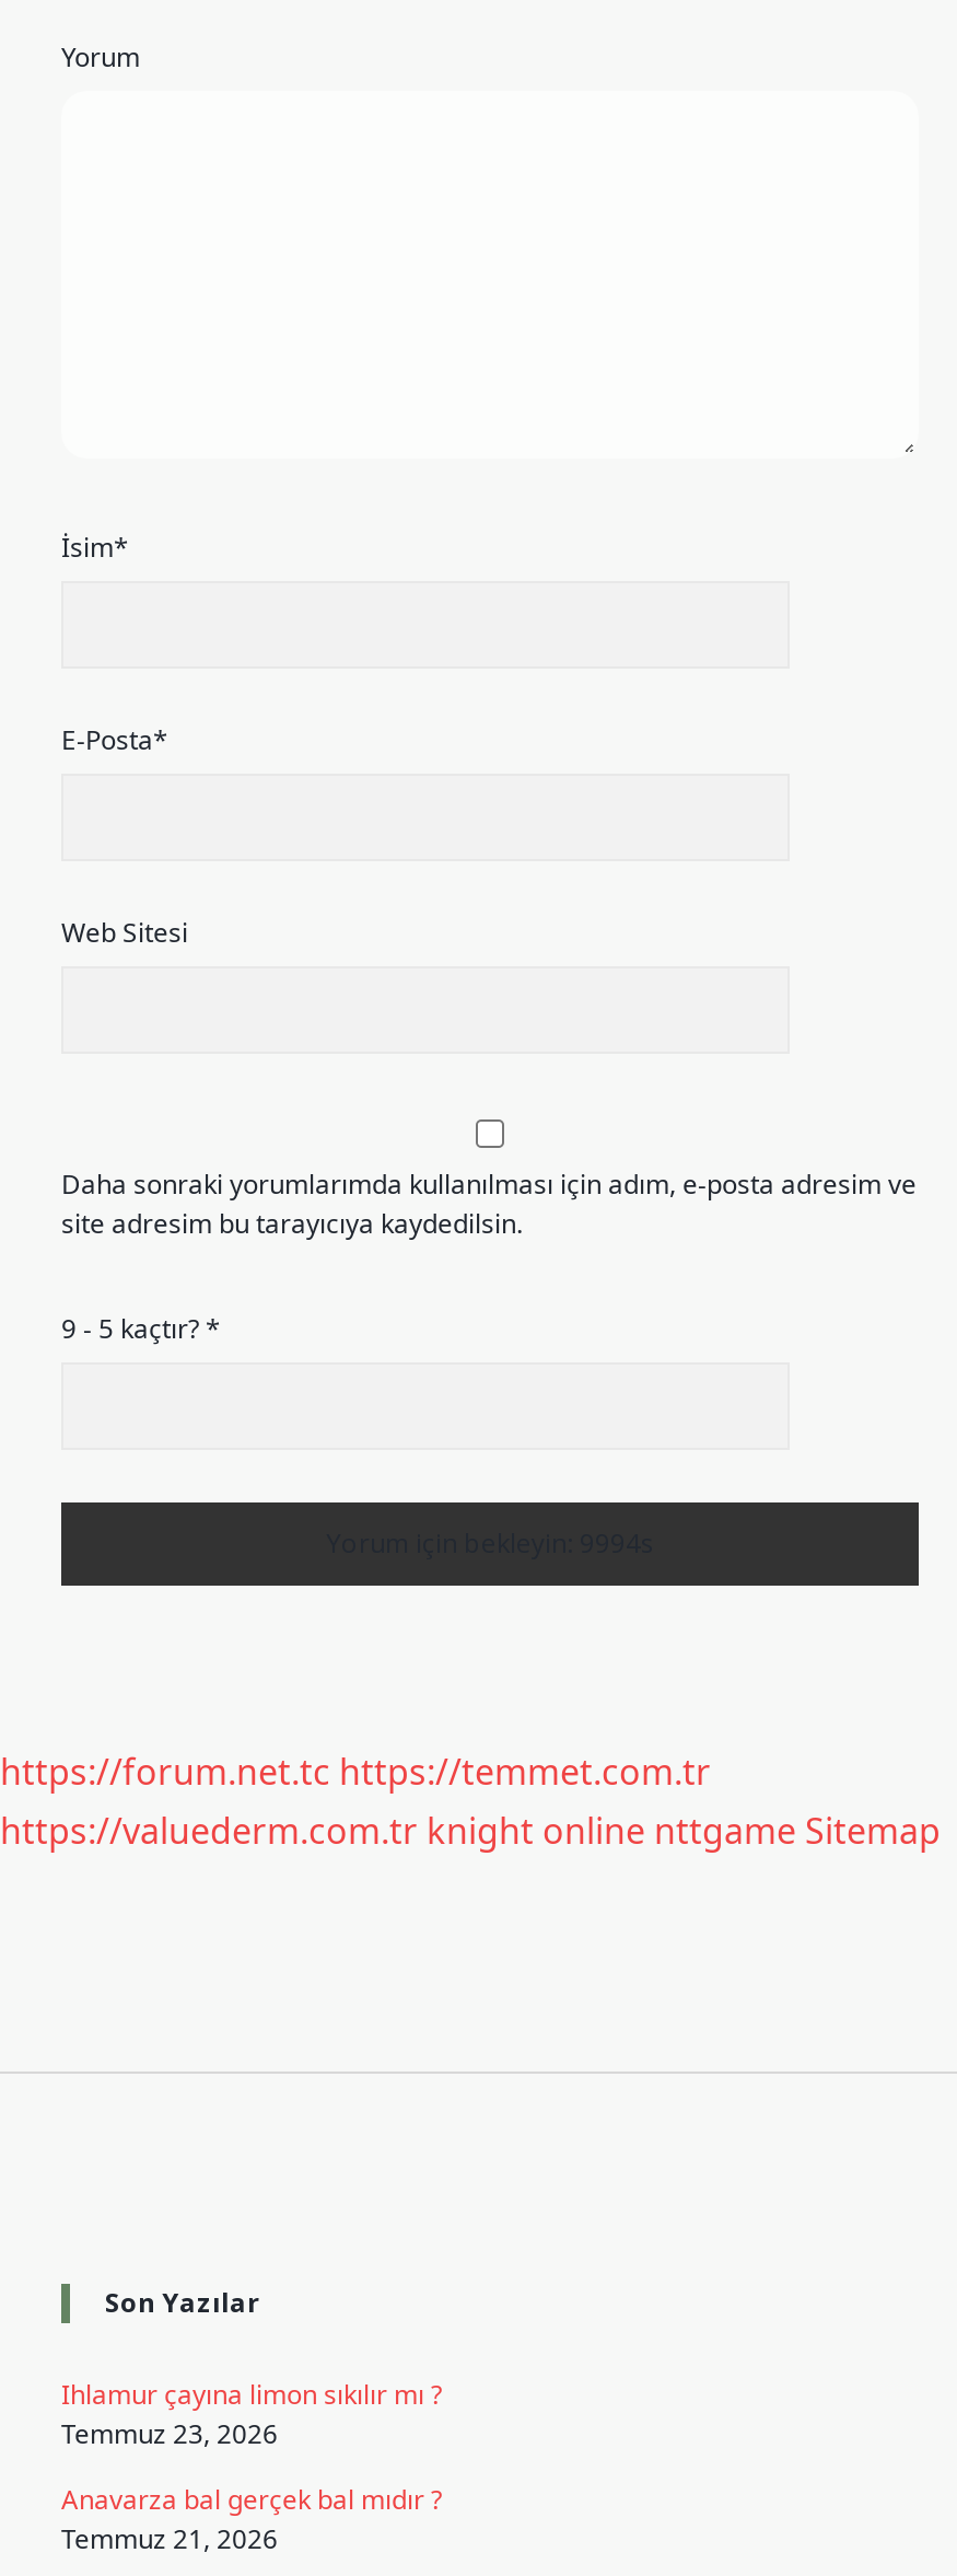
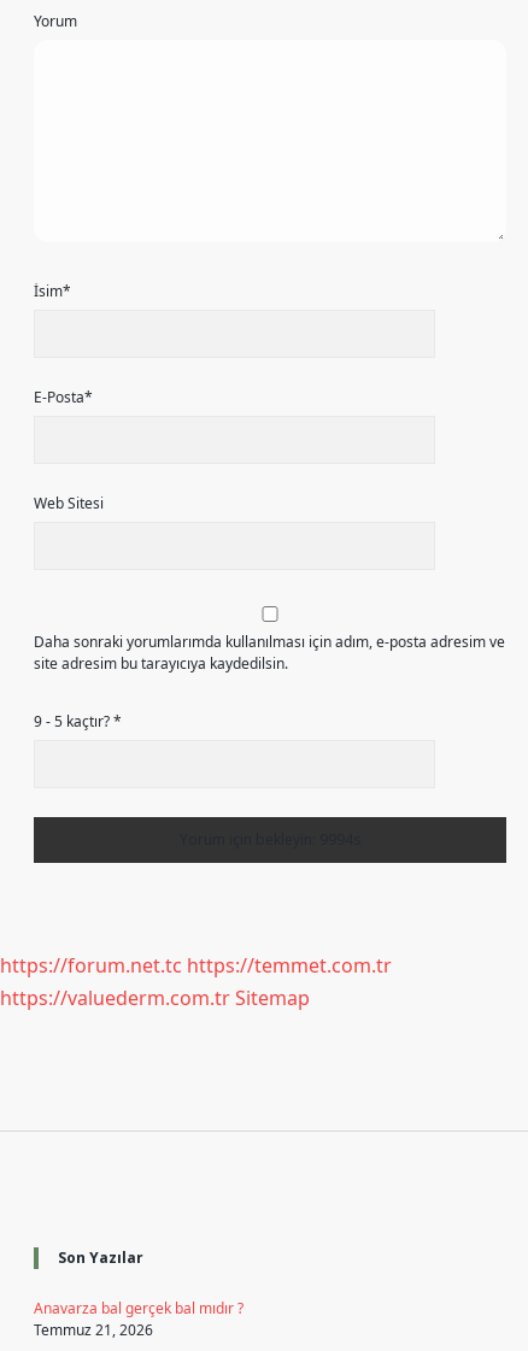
- https://valuederm.com.tr knight online nttgame Sitemap
+ https://valuederm.com.tr Sitemap

- Ihlamur çayına limon sıkılır mı ?
- Temmuz 23, 2026
